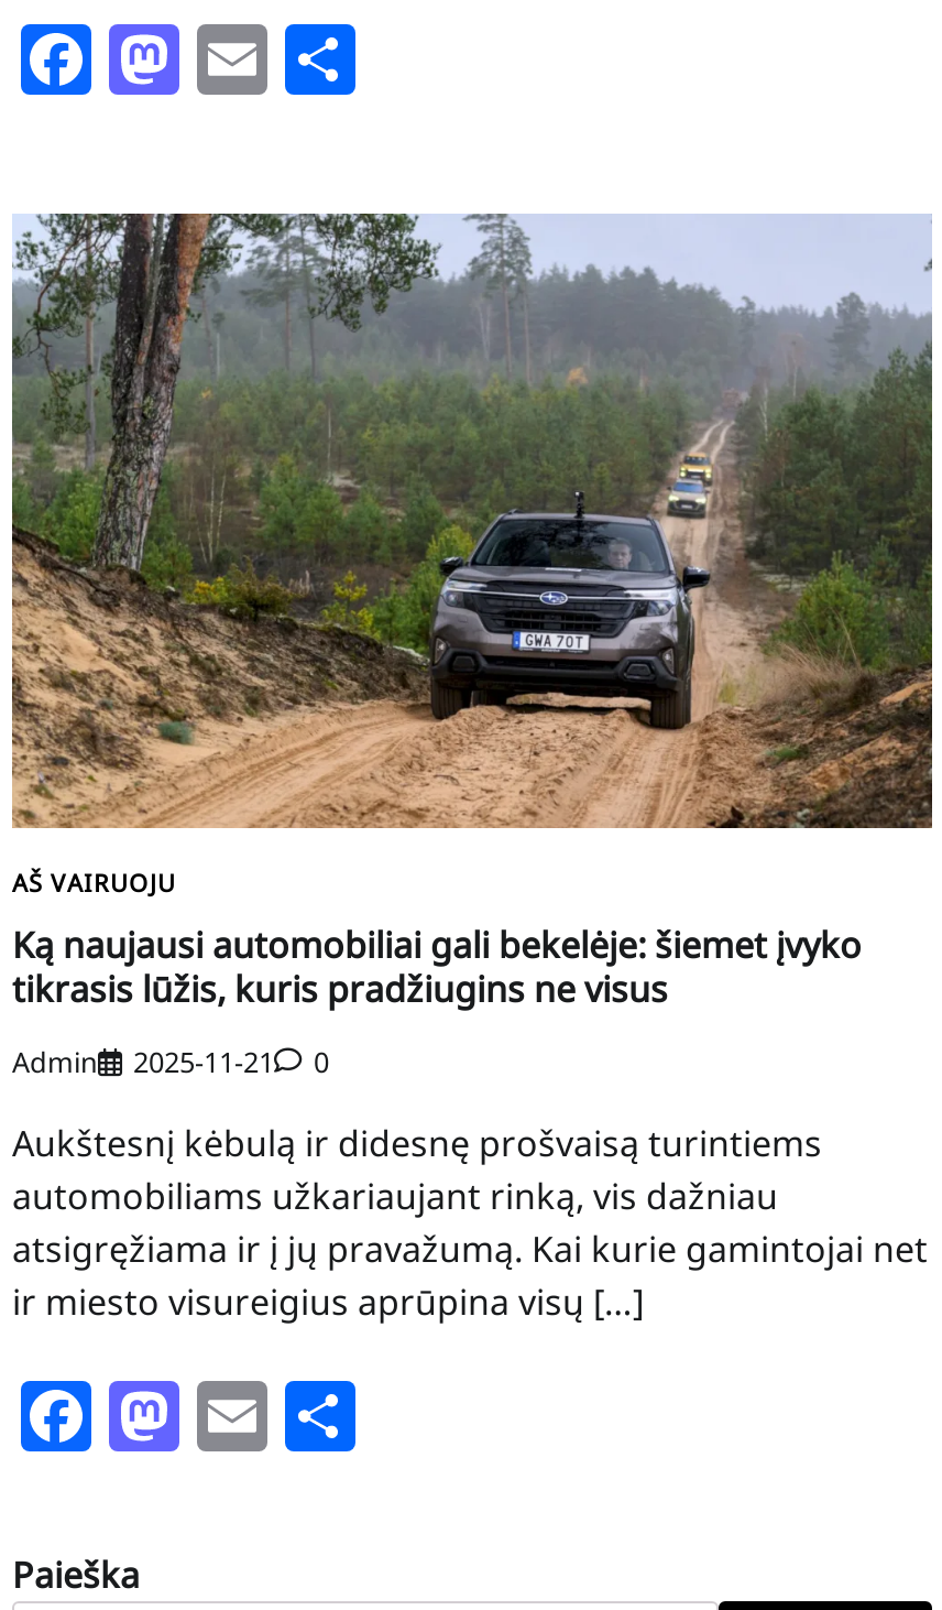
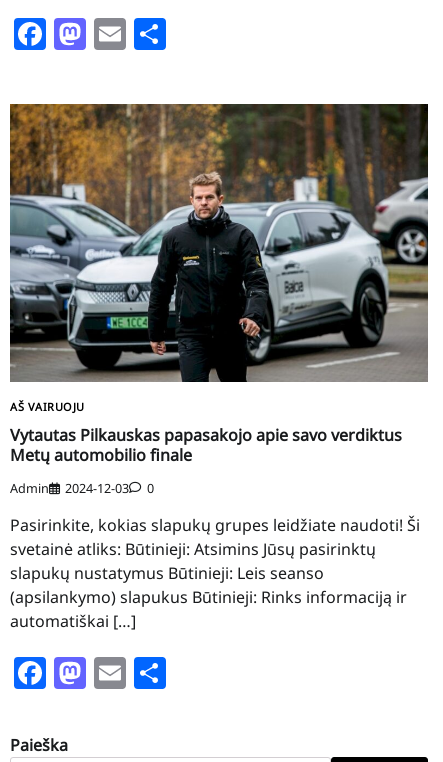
- [image]
+ [image]

- Ką naujausi automobiliai gali bekelėje: šiemet įvyko
- tikrasis lūžis, kuris pradžiugins ne visus
+ Vytautas Pilkauskas papasakojo apie savo verdiktus
+ Metų automobilio finale

- Admin 2025-11-21 0
+ Admin 2024-12-03 0

- Aukštesnį kėbulą ir didesnę prošvaisą turintiems
- automobiliams užkariaujant rinką, vis dažniau
- atsigręžiama ir į jų pravažumą. Kai kurie gamintojai net
- ir miesto visureigius aprūpina visų […]
+ Pasirinkite, kokias slapukų grupes leidžiate naudoti! Ši
+ svetainė atliks: Būtinieji: Atsimins Jūsų pasirinktų
+ slapukų nustatymus Būtinieji: Leis seanso
+ (apsilankymo) slapukus Būtinieji: Rinks informaciją ir
+ automatiškai […]
